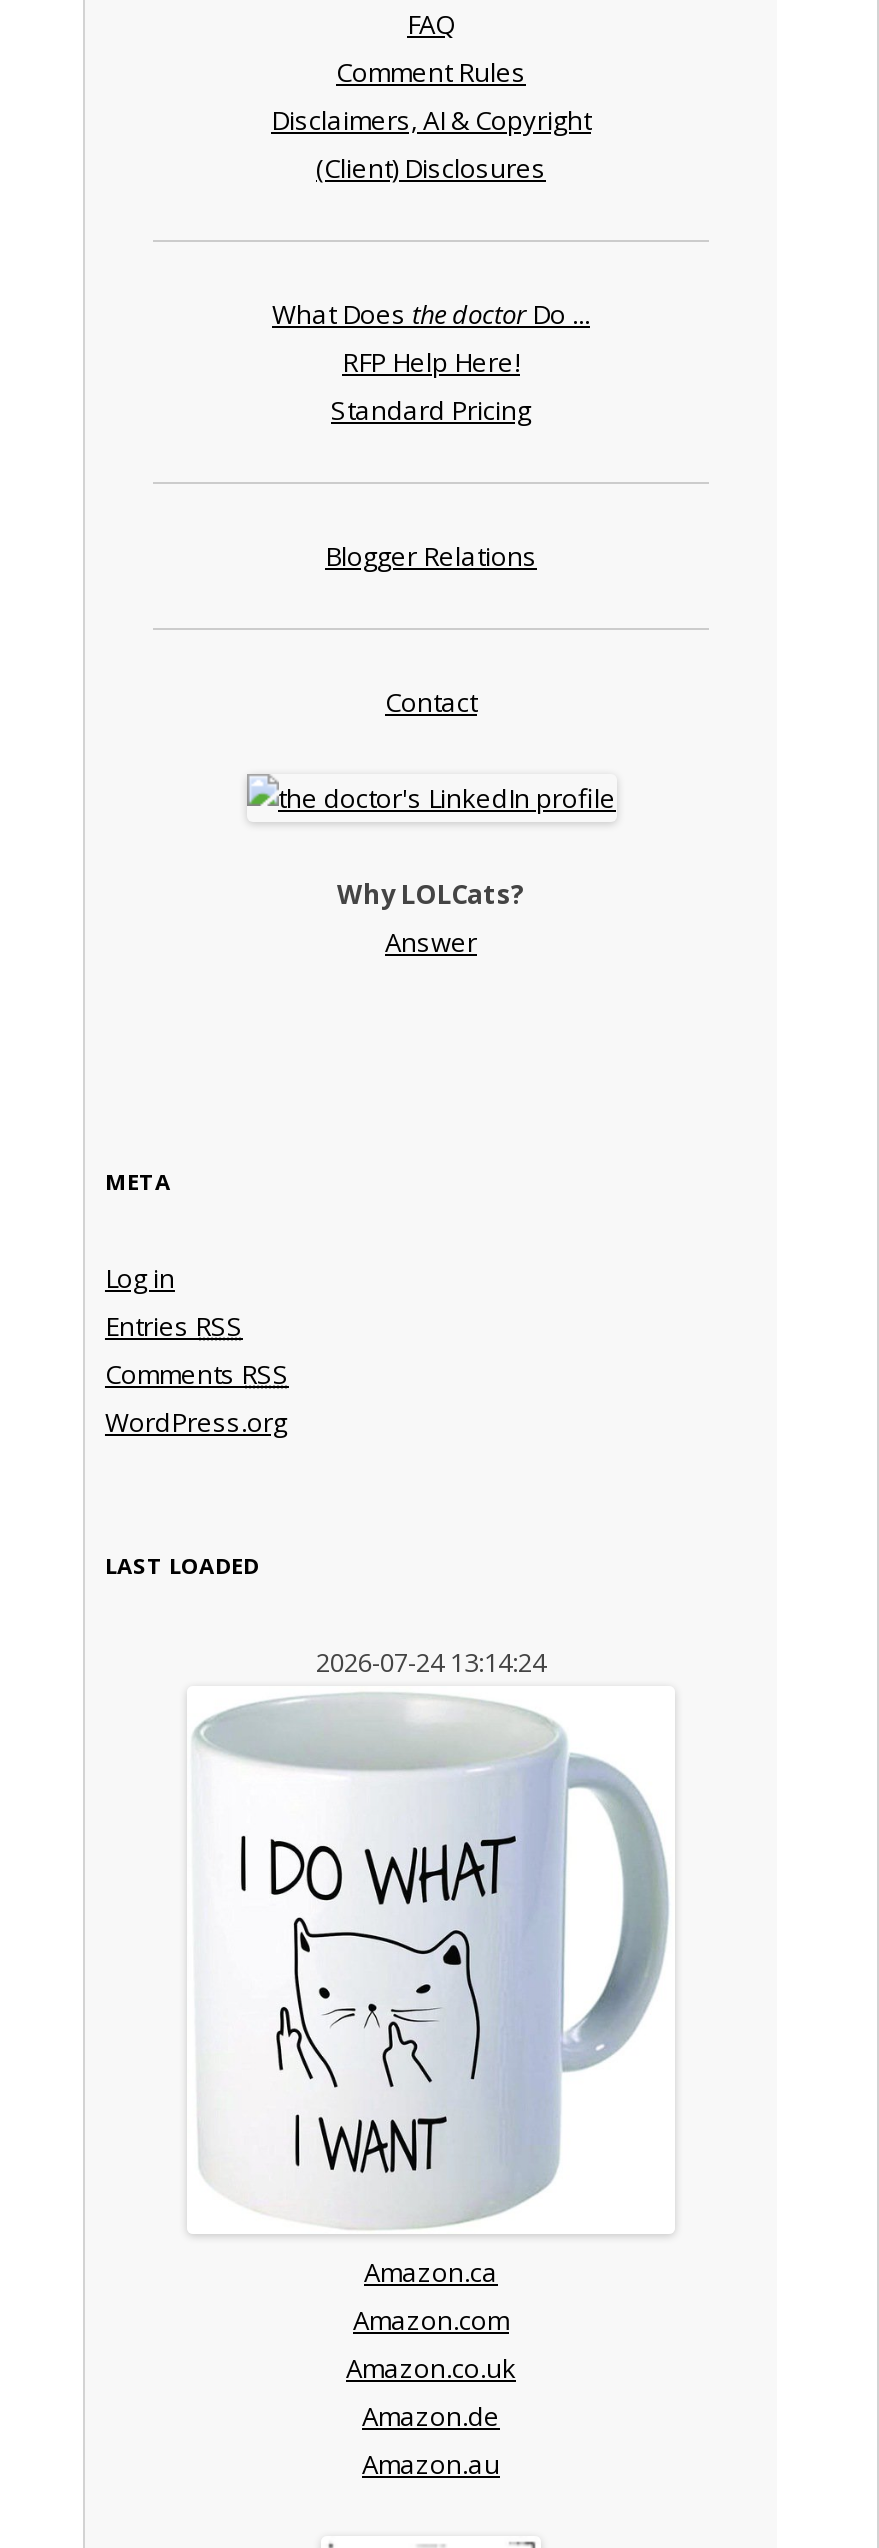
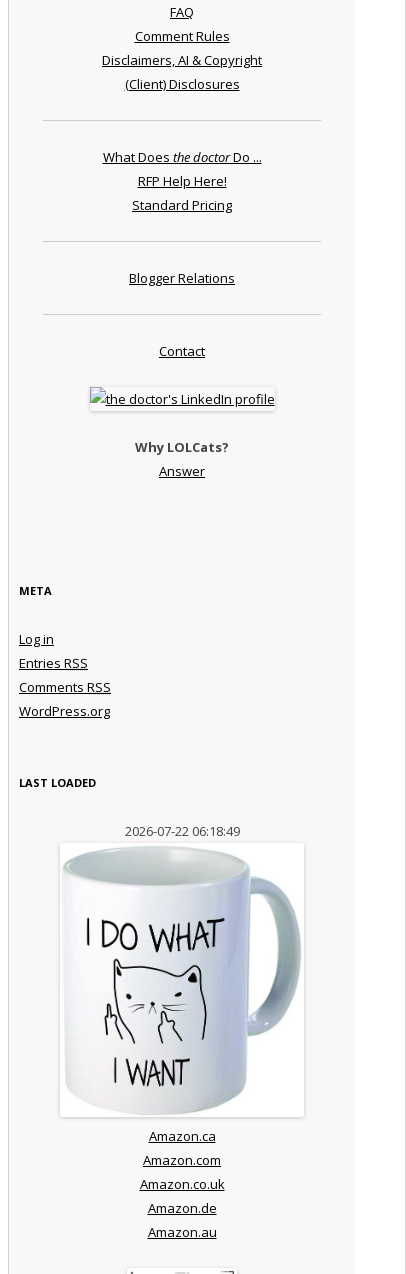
- 2026-07-24 13:14:24
+ 2026-07-22 06:18:49
